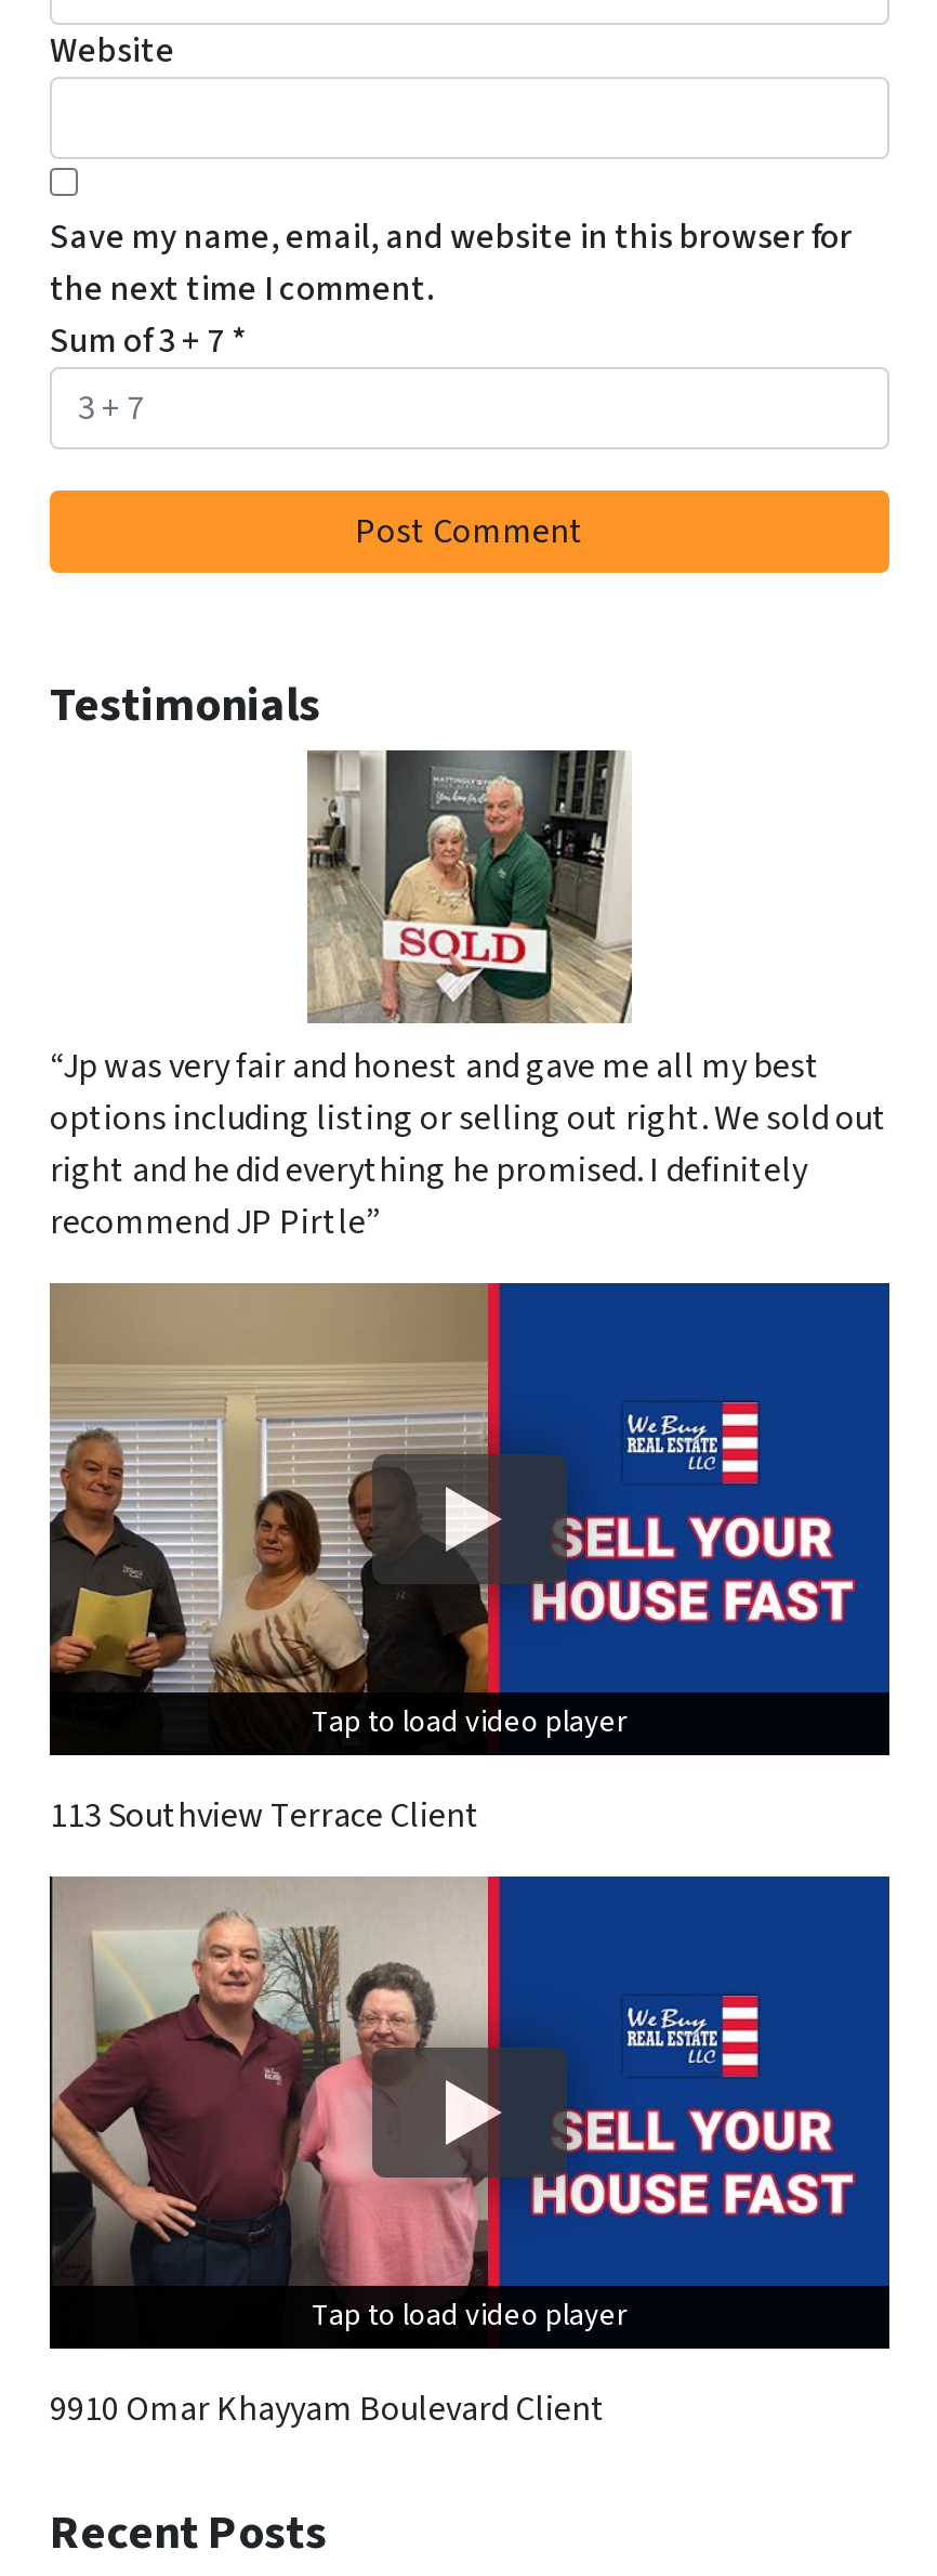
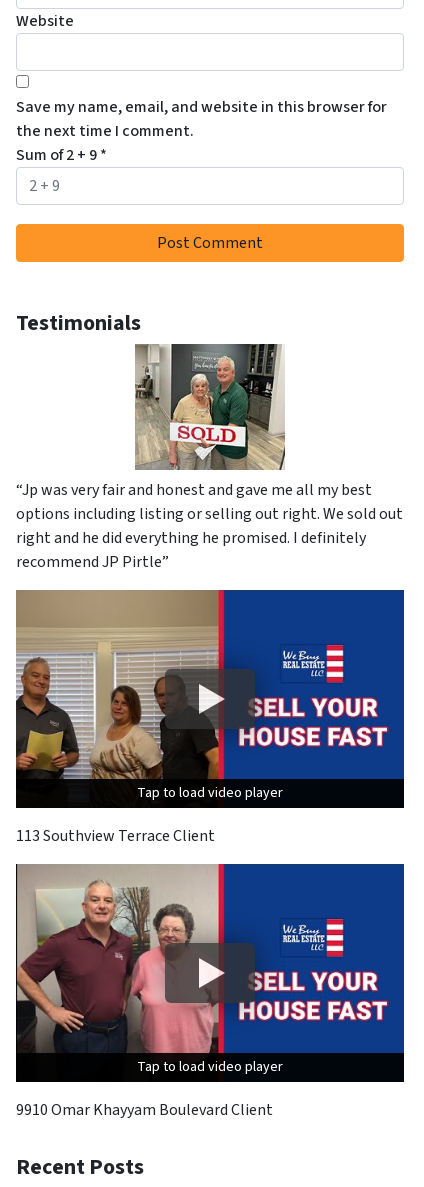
- Sum of 3 + 7 *
+ Sum of 2 + 9 *
